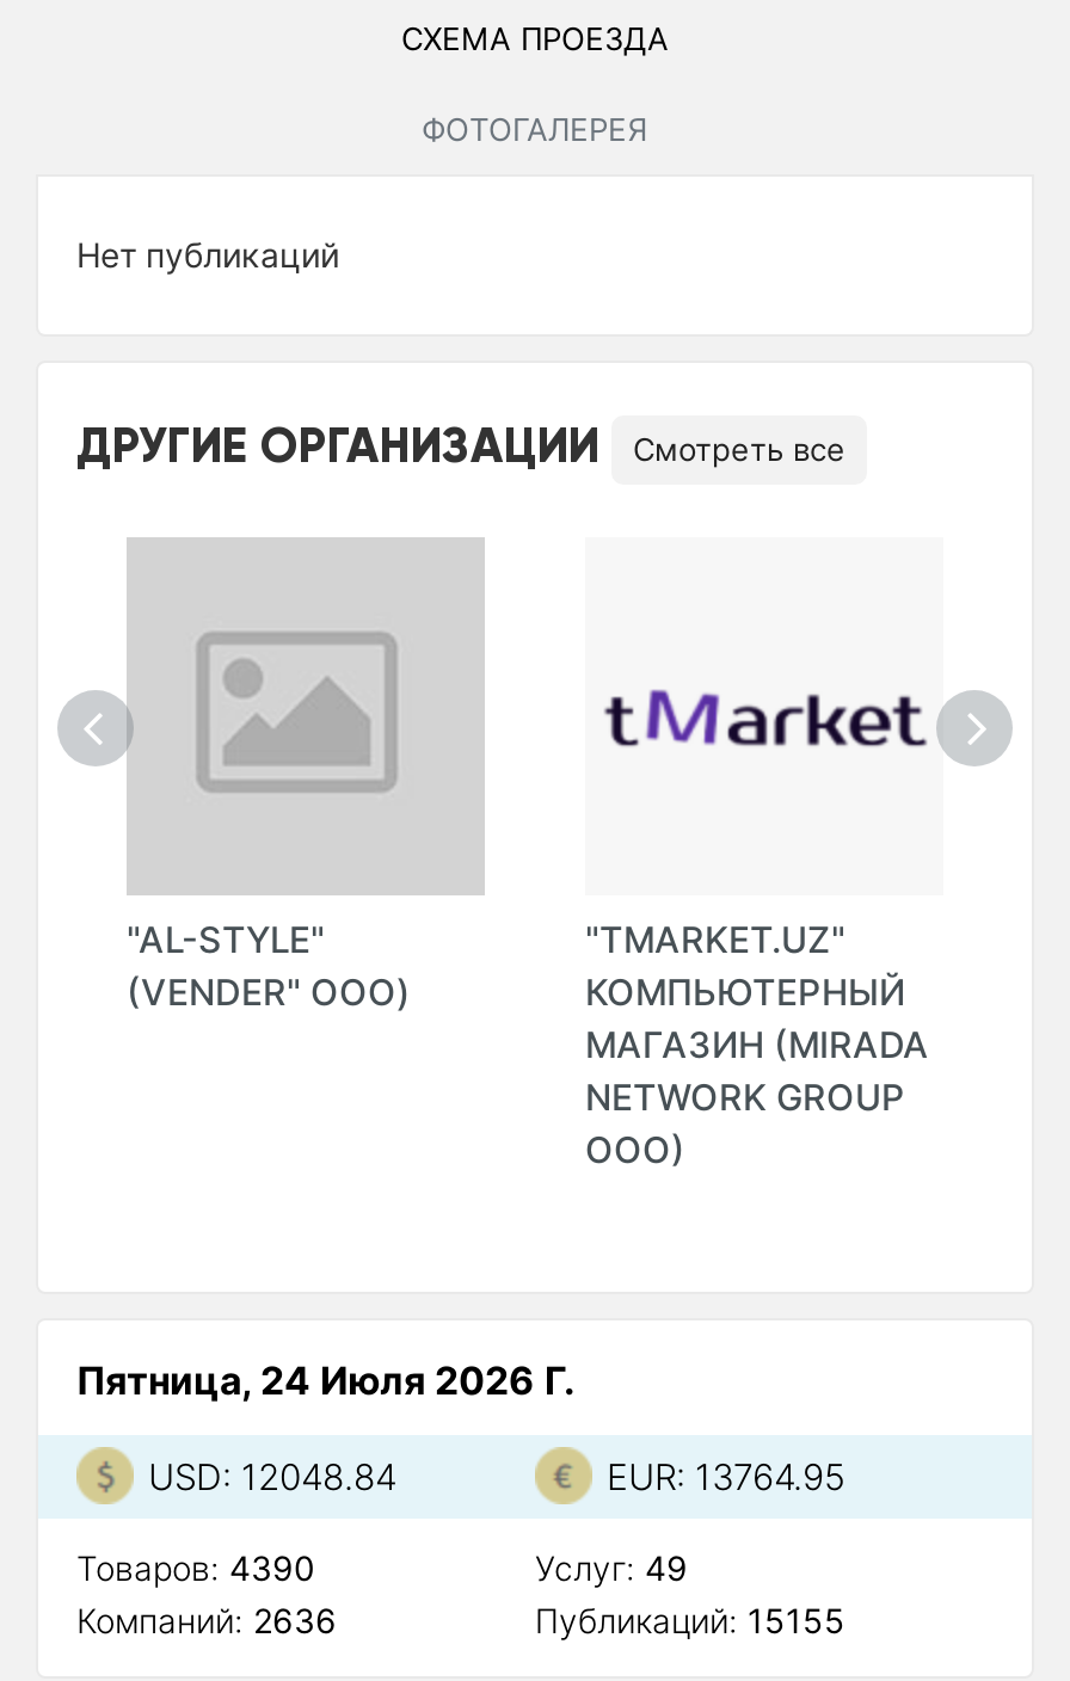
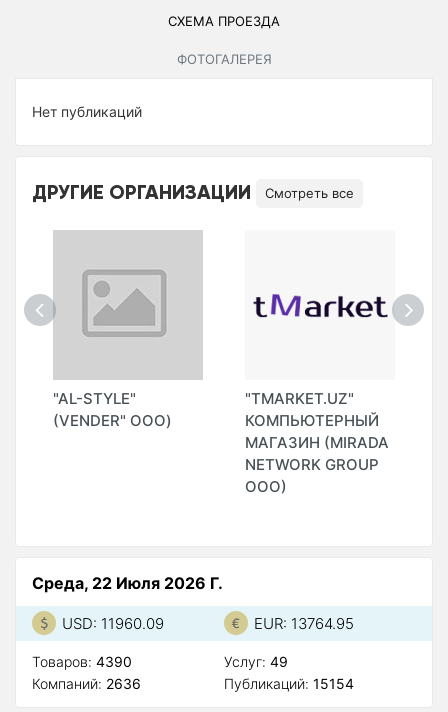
- Пятница, 24 Июля 2026 Г.
+ Среда, 22 Июля 2026 Г.

- USD: 12048.84
+ USD: 11960.09

- Публикаций: 15155
+ Публикаций: 15154
